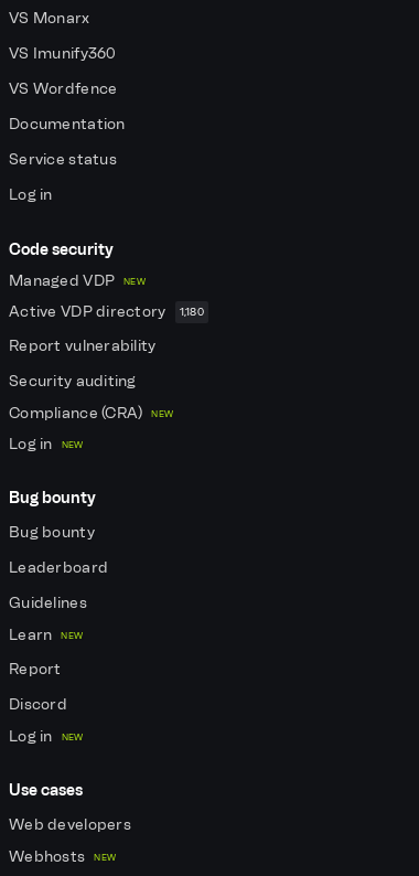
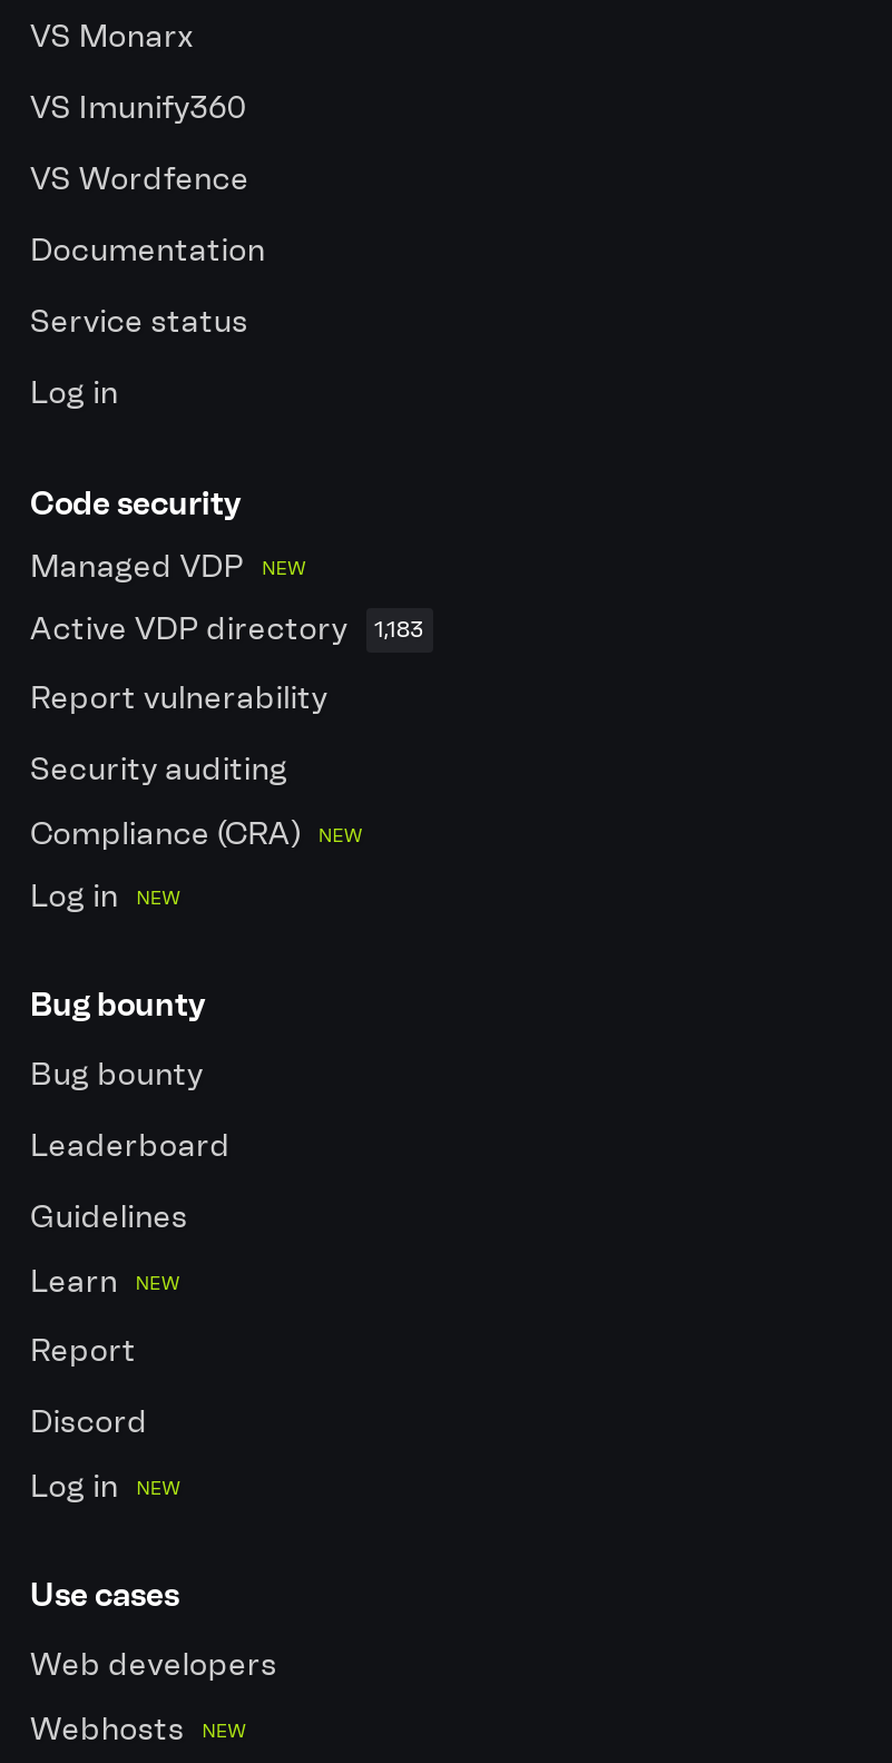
- Active VDP directory 1,180
+ Active VDP directory 1,183
